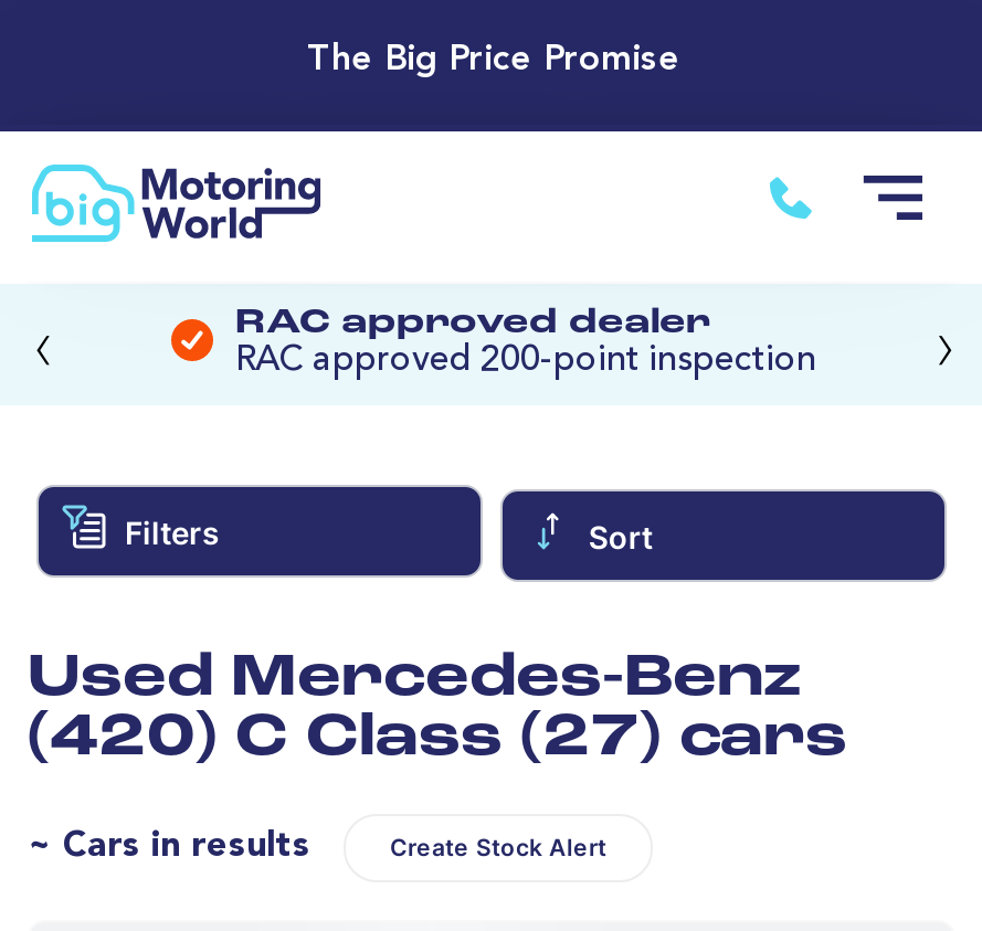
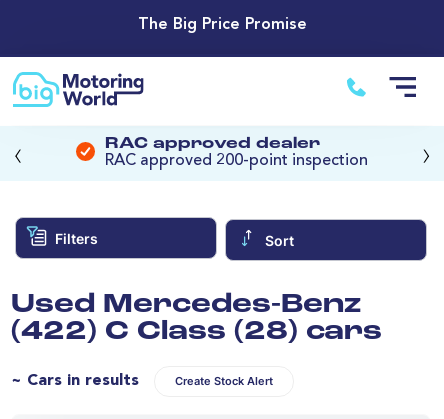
- (420) C Class (27) cars
+ (422) C Class (28) cars
